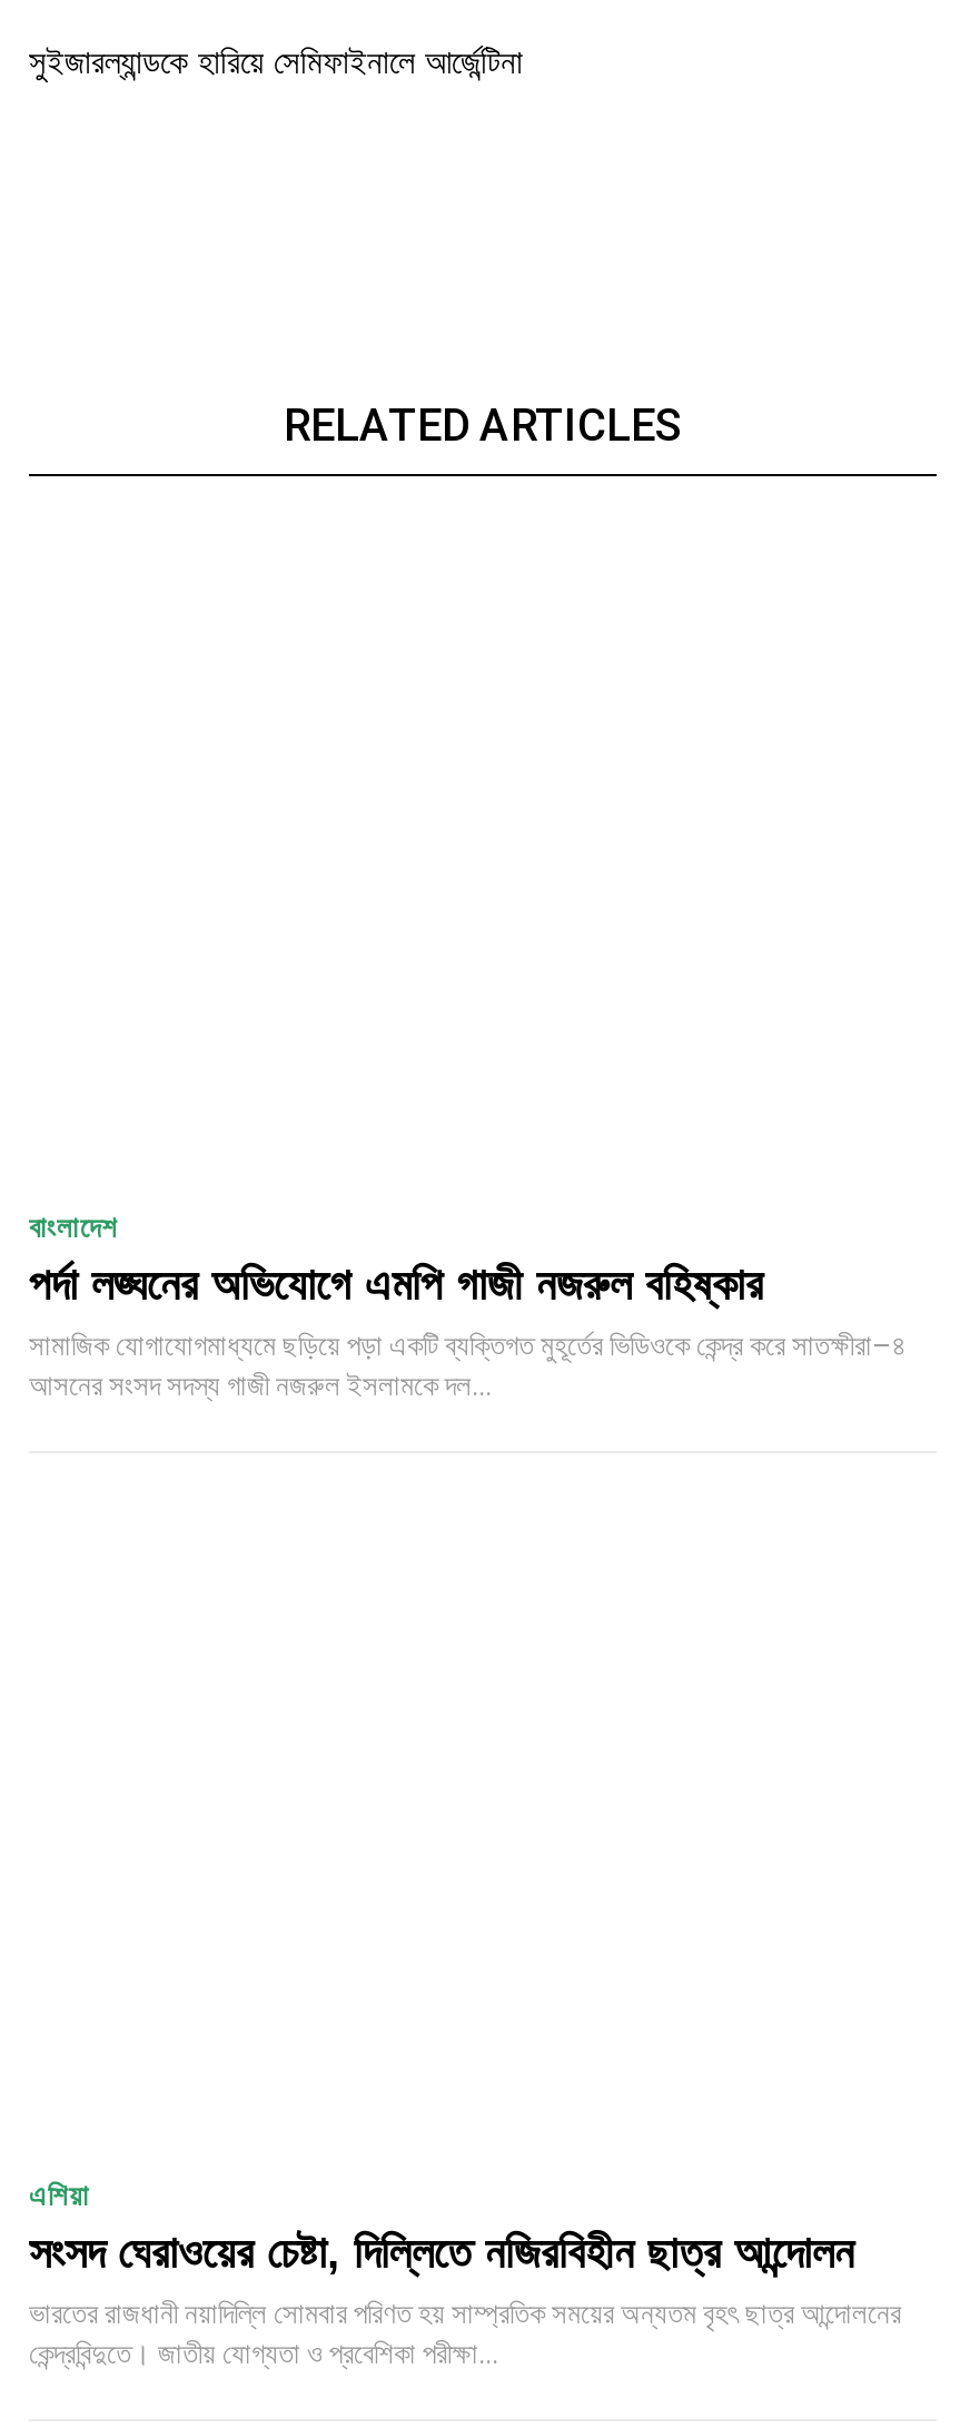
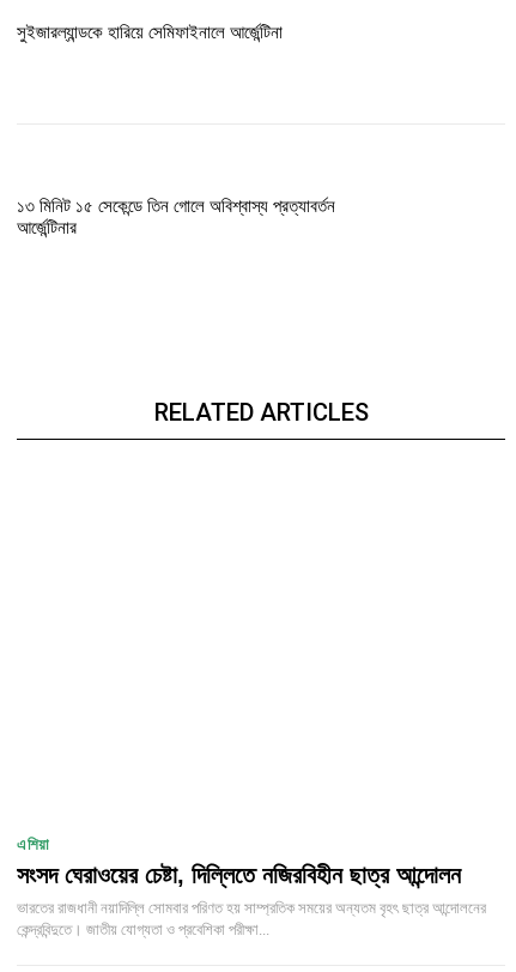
+ ১৩ মিনিট ১৫ সেকেন্ডে তিন গোলে অবিশ্বাস্য প্রত্যাবর্তন
+ আর্জেন্টিনার

moved down: RELATED ARTICLES

- বাংলাদেশ
- পর্দা লঙ্ঘনের অভিযোগে এমপি গাজী নজরুল বহিষ্কার
- সামাজিক যোগাযোগমাধ্যমে ছড়িয়ে পড়া একটি ব্যক্তিগত মুহূর্তের ভিডিওকে কেন্দ্র করে সাতক্ষীরা–৪
- আসনের সংসদ সদস্য গাজী নজরুল ইসলামকে দল...
